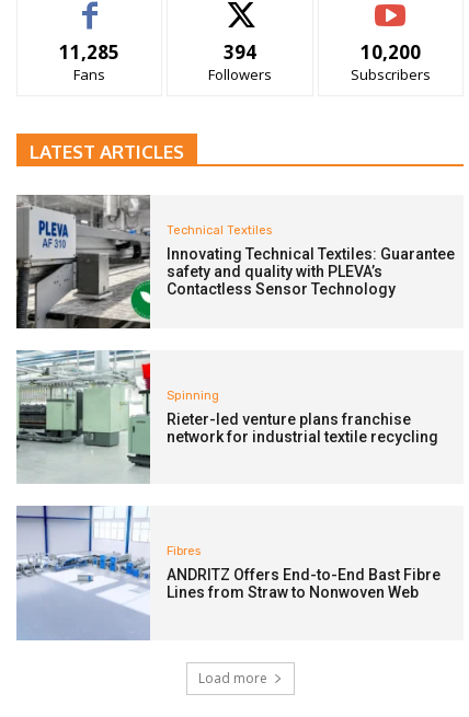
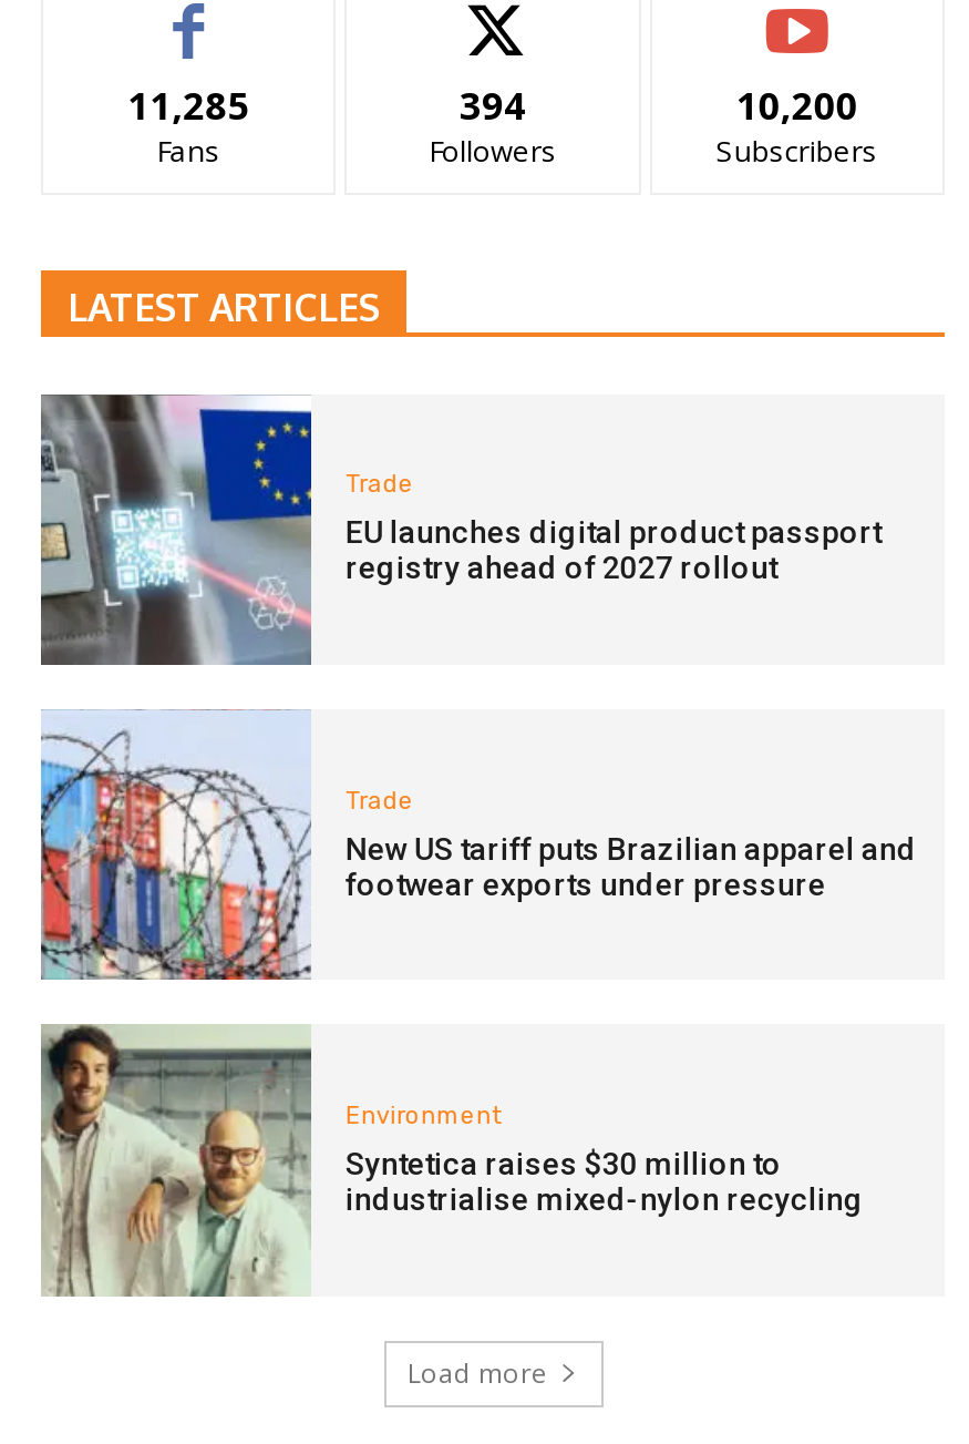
- [image]
- Technical Textiles
- Innovating Technical Textiles: Guarantee
- safety and quality with PLEVA’s
- Contactless Sensor Technology
+ [image]
+ Trade
+ EU launches digital product passport
+ registry ahead of 2027 rollout

- [image]
- Spinning
- Rieter-led venture plans franchise
- network for industrial textile recycling
+ [image]
+ Trade
+ New US tariff puts Brazilian apparel and
+ footwear exports under pressure

- [image]
- Fibres
- ANDRITZ Offers End-to-End Bast Fibre
- Lines from Straw to Nonwoven Web
+ [image]
+ Environment
+ Syntetica raises $30 million to
+ industrialise mixed-nylon recycling
